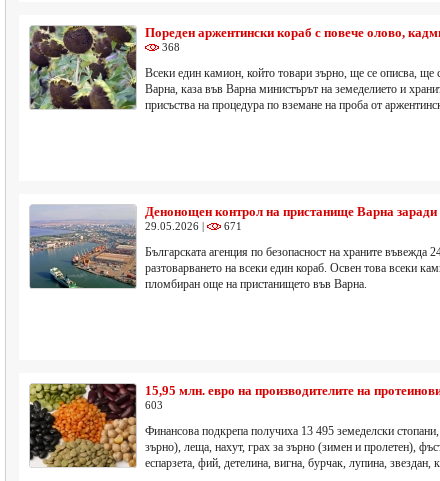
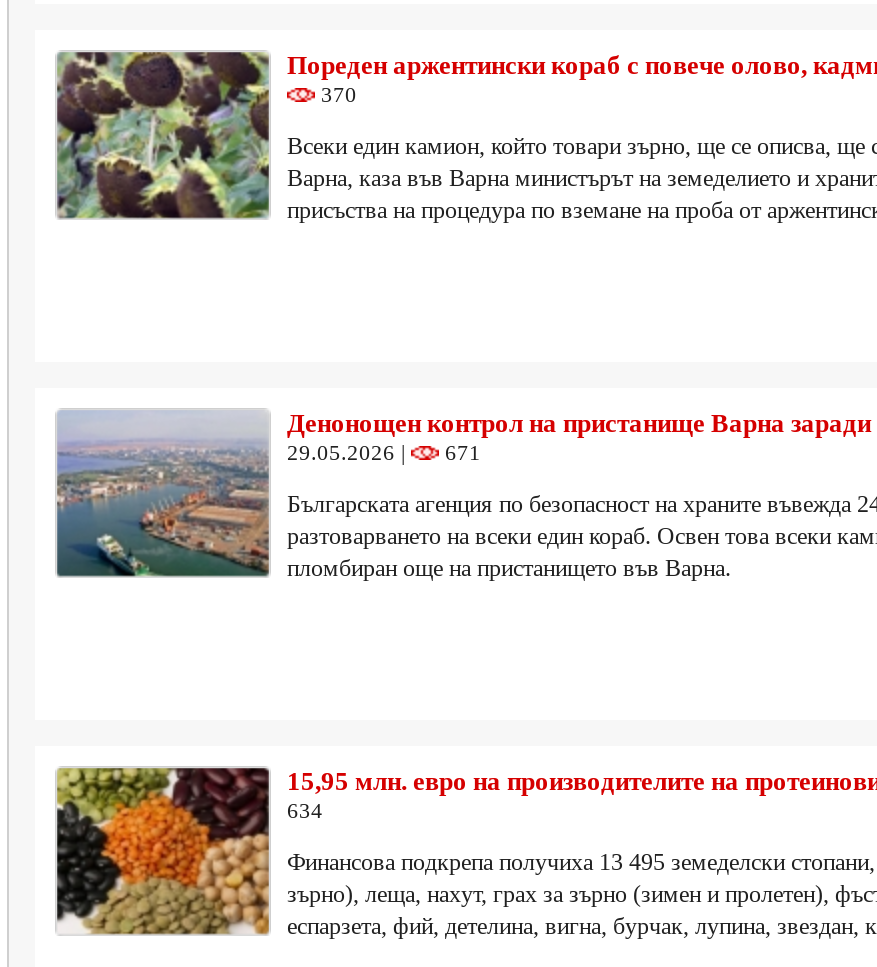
- 368
+ 370

- 603
+ 634
